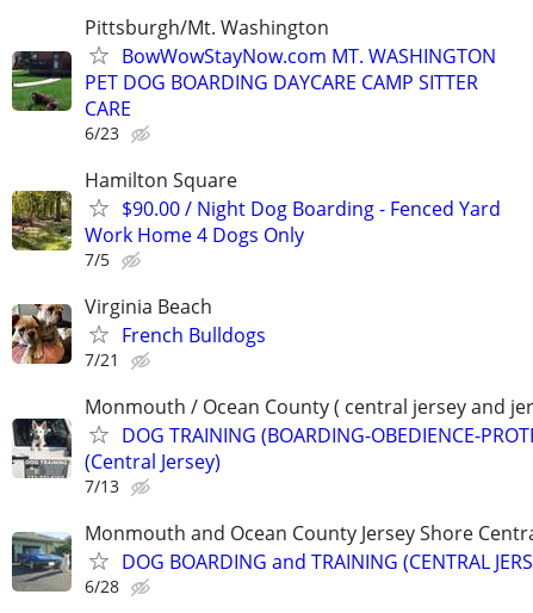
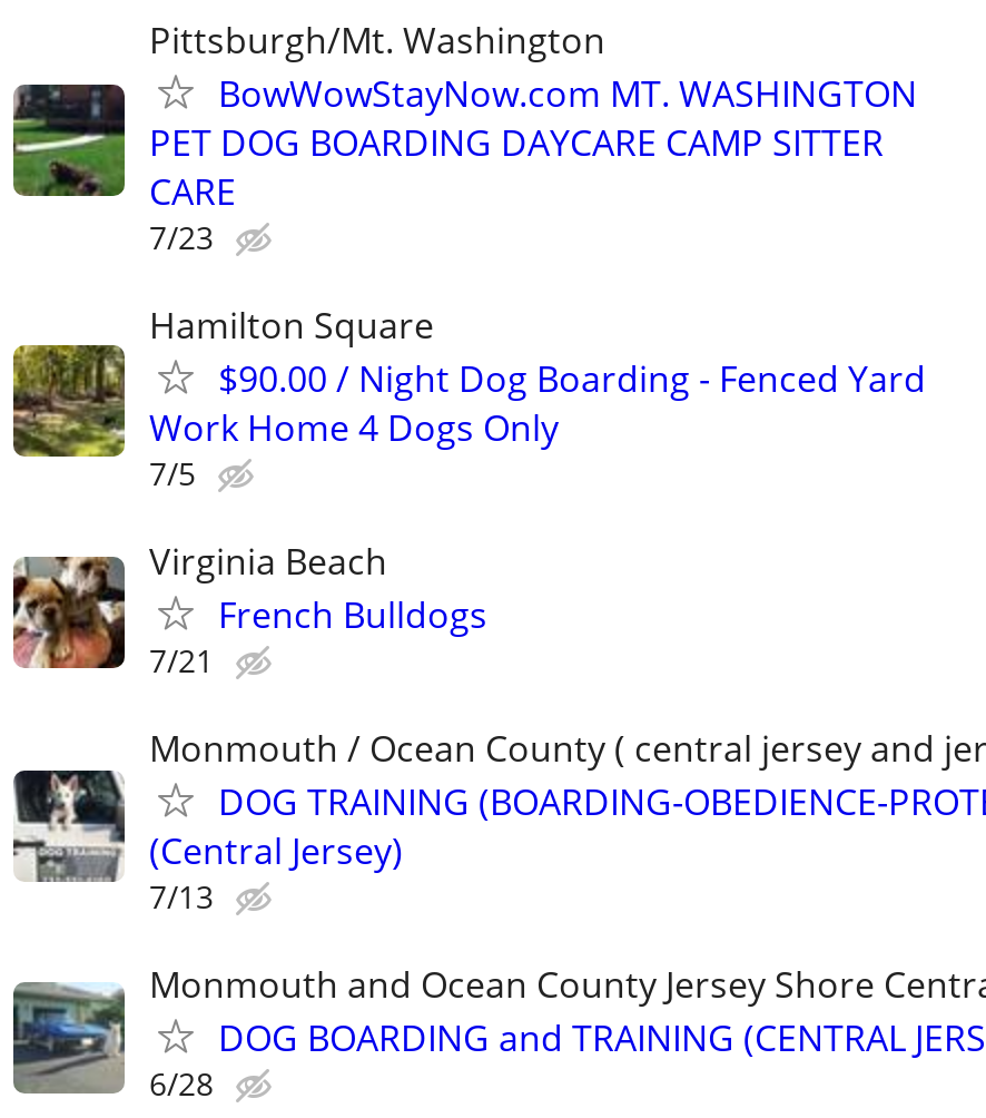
- 6/23
+ 7/23
